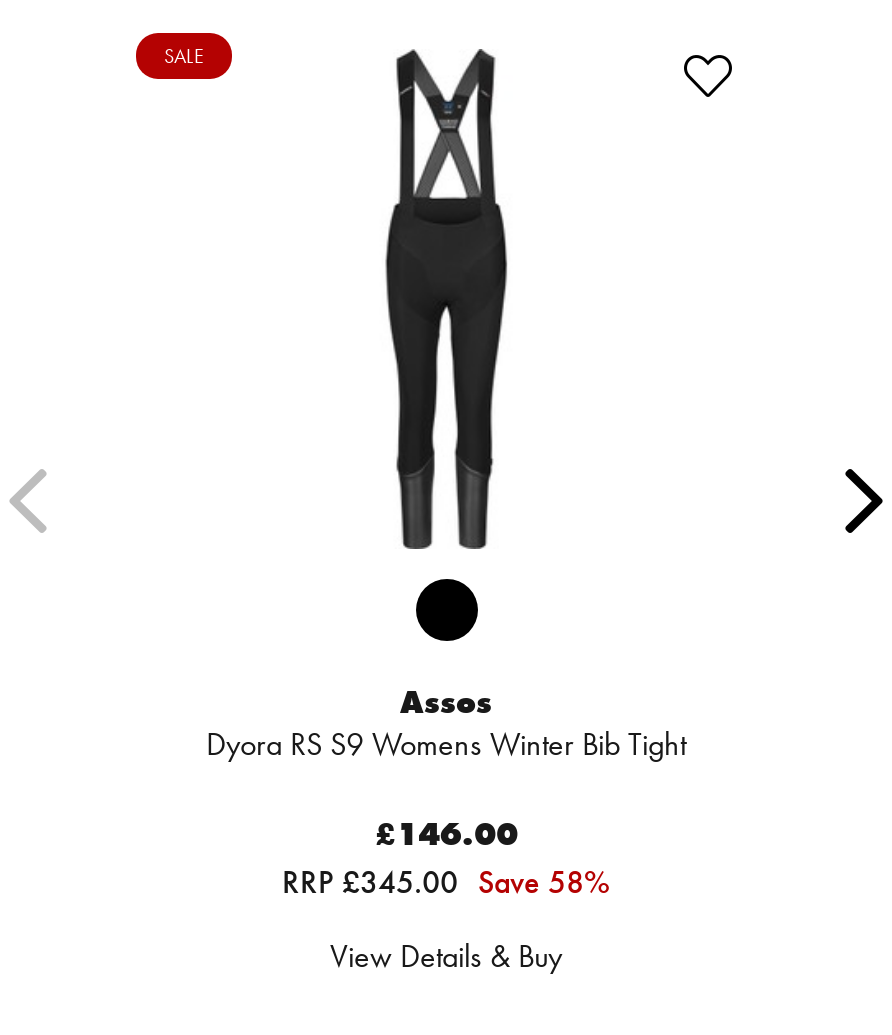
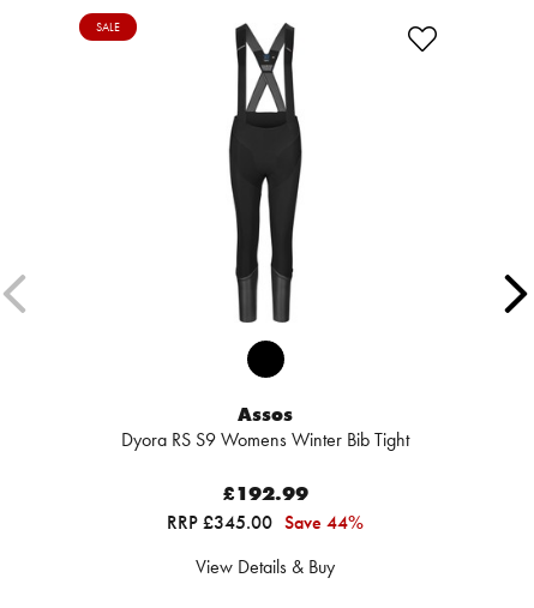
- £146.00
+ £192.99

- RRP £345.00 Save 58%
+ RRP £345.00 Save 44%
